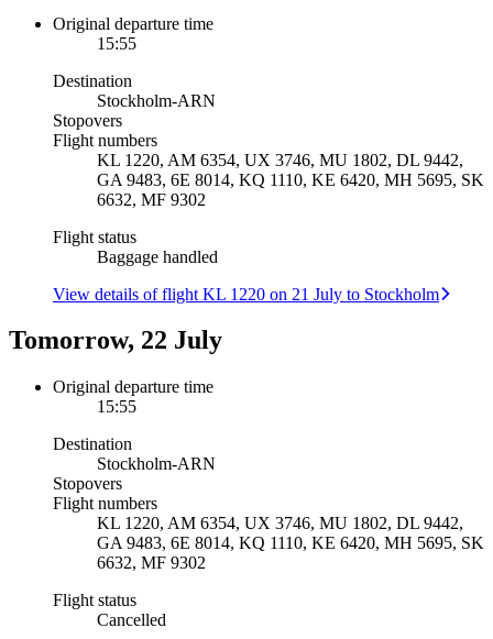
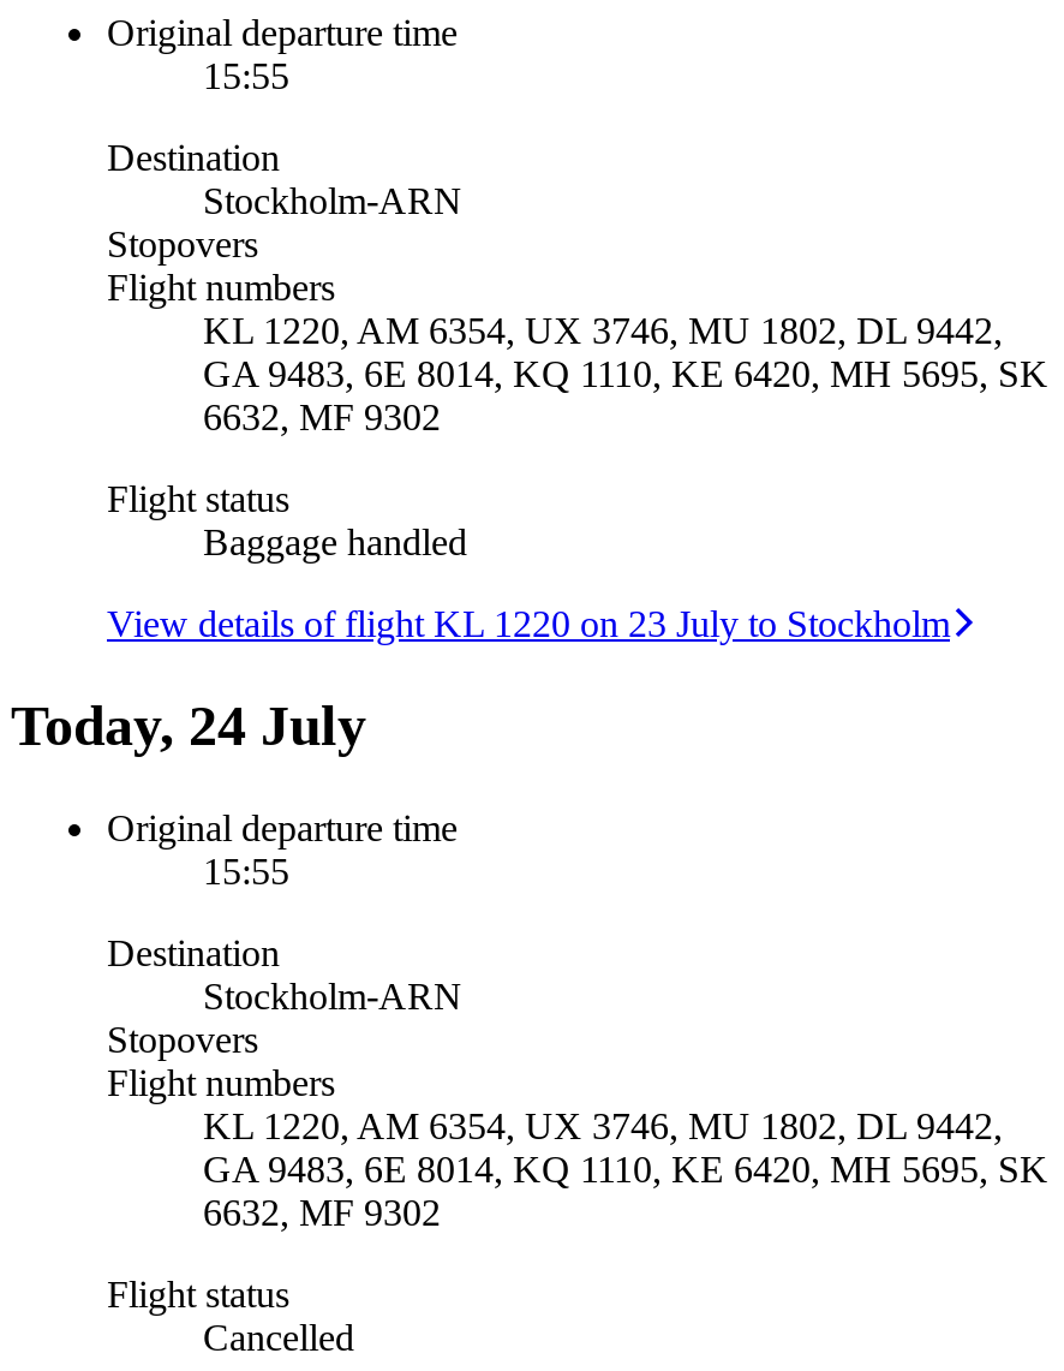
- View details of flight KL 1220 on 21 July to Stockholm
+ View details of flight KL 1220 on 23 July to Stockholm

- Tomorrow, 22 July
+ Today, 24 July
